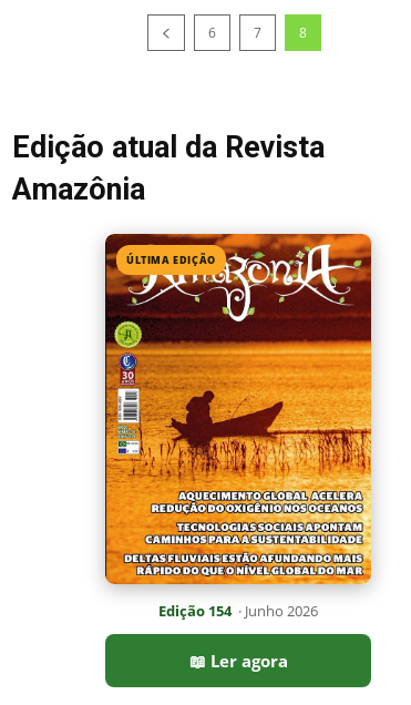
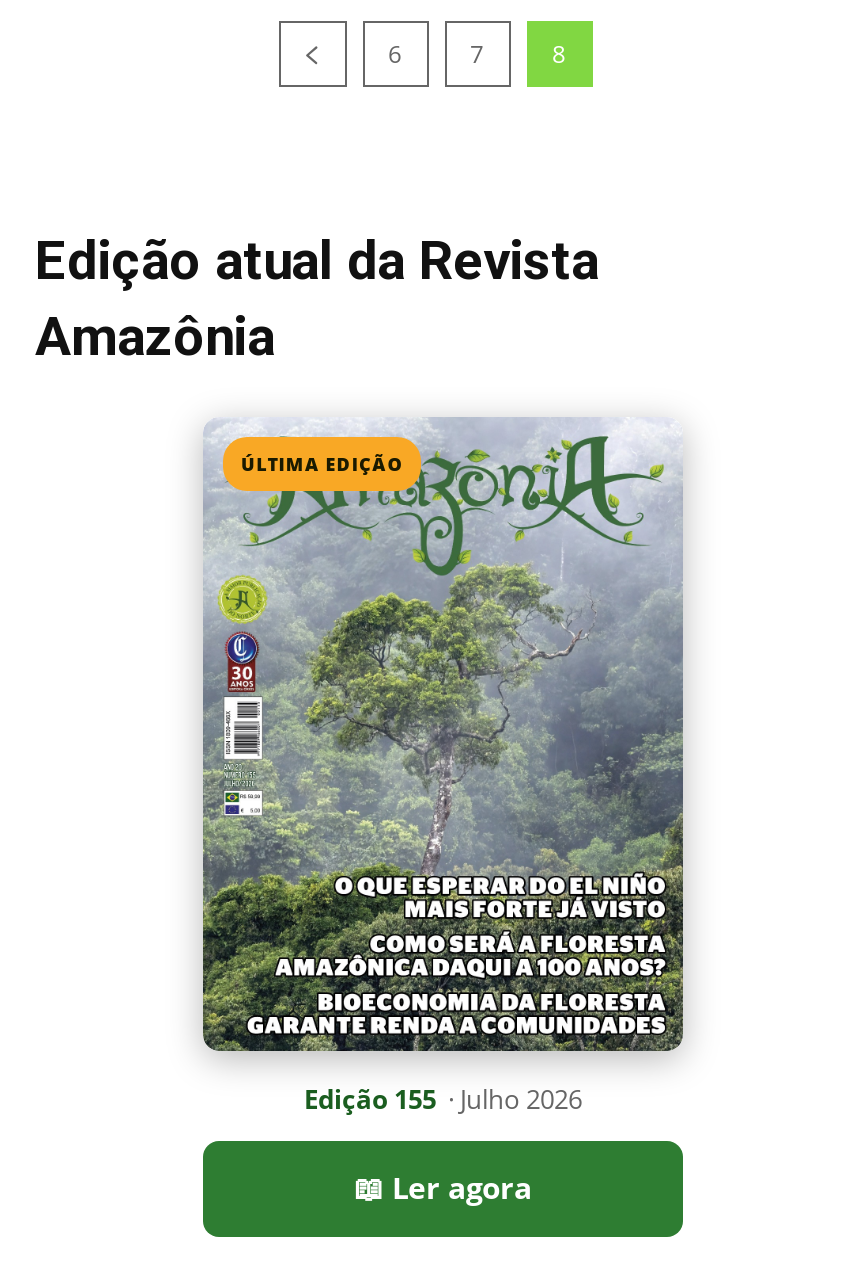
- [image]
- Edição 154 · Junho 2026
+ [image]
+ Edição 155 · Julho 2026
